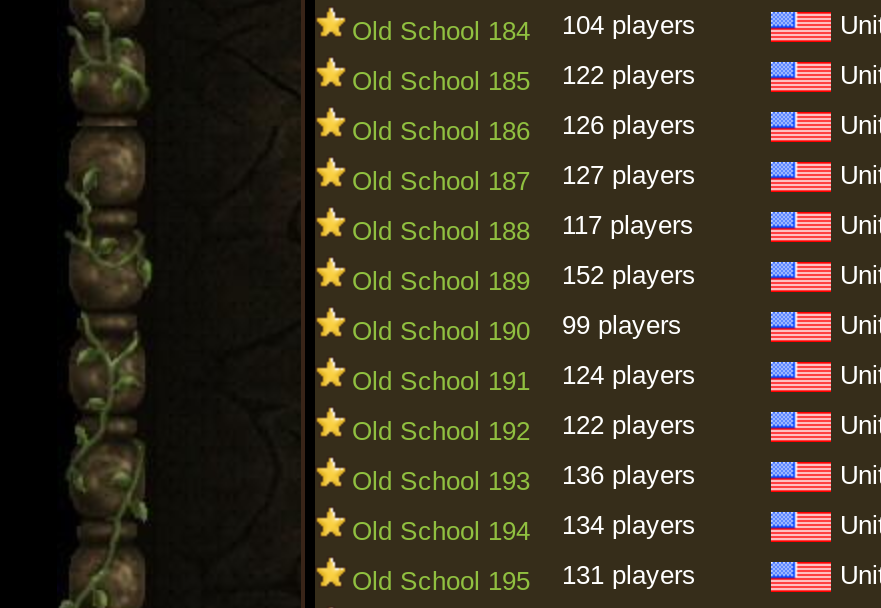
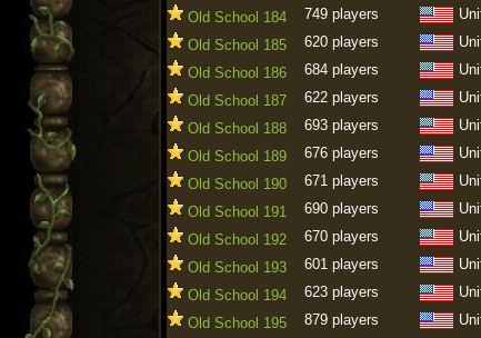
- Old School 184 104 players
+ Old School 184 749 players

- Old School 185 122 players
+ Old School 185 620 players

- Old School 186 126 players
+ Old School 186 684 players

- Old School 187 127 players
+ Old School 187 622 players

- Old School 188 117 players
+ Old School 188 693 players

- Old School 189 152 players
+ Old School 189 676 players

- Old School 190 99 players
+ Old School 190 671 players

- Old School 191 124 players
+ Old School 191 690 players

- Old School 192 122 players
+ Old School 192 670 players

- Old School 193 136 players
+ Old School 193 601 players

- Old School 194 134 players
+ Old School 194 623 players

- Old School 195 131 players
+ Old School 195 879 players
